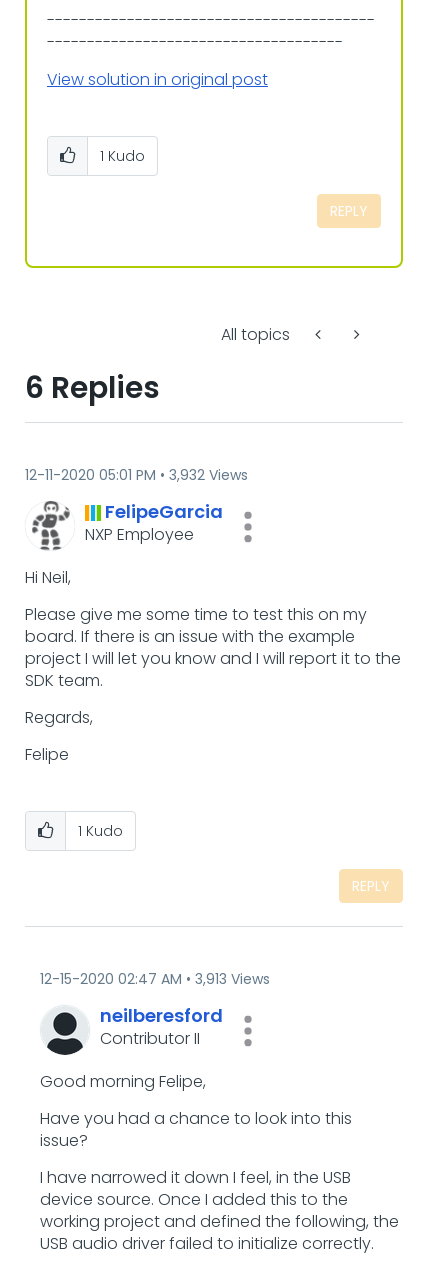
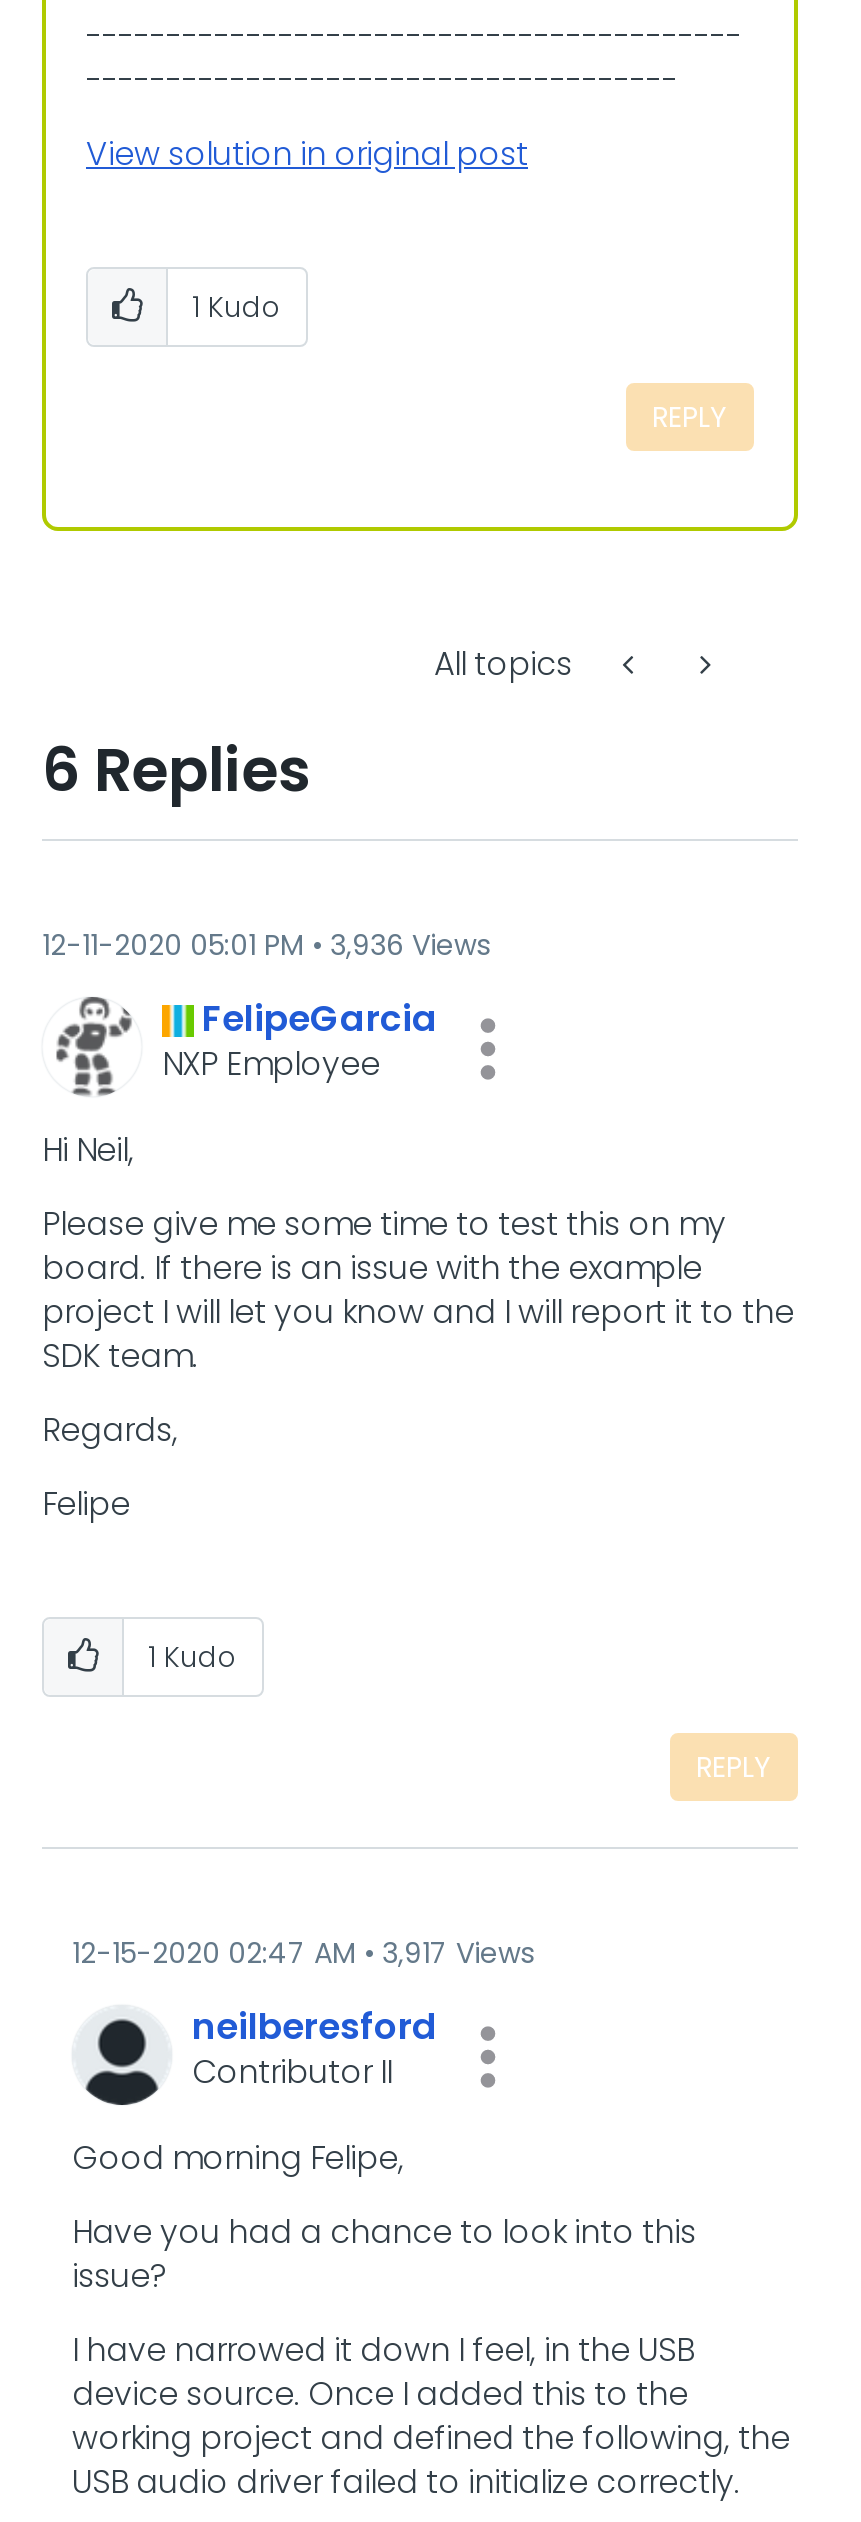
- 12-11-2020 05:01 PM 3,932 Views
+ 12-11-2020 05:01 PM 3,936 Views

- 12-15-2020 02:47 AM 3,913 Views
+ 12-15-2020 02:47 AM 3,917 Views
